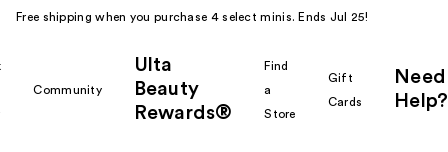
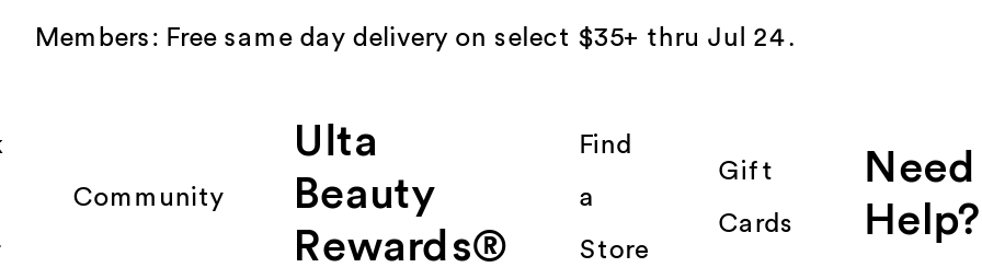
- Free shipping when you purchase 4 select minis. Ends Jul 25!
+ Members: Free same day delivery on select $35+ thru Jul 24.
